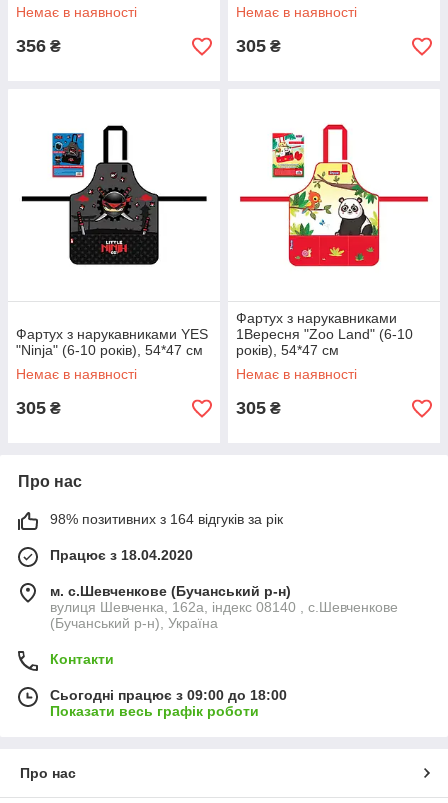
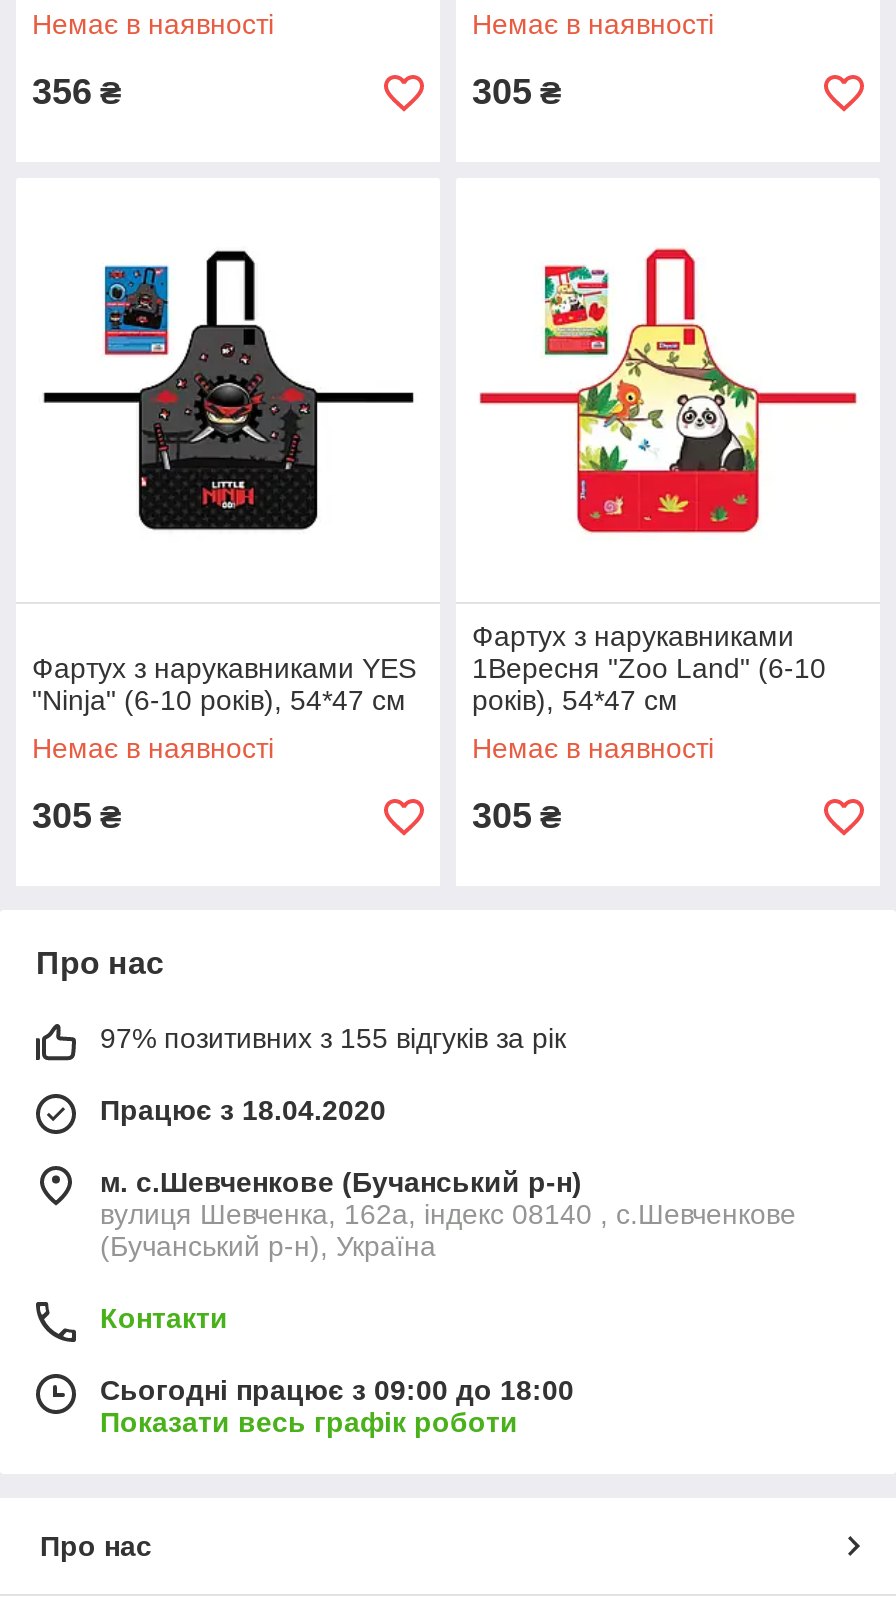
- 98% позитивних з 164 відгуків за рік
+ 97% позитивних з 155 відгуків за рік
